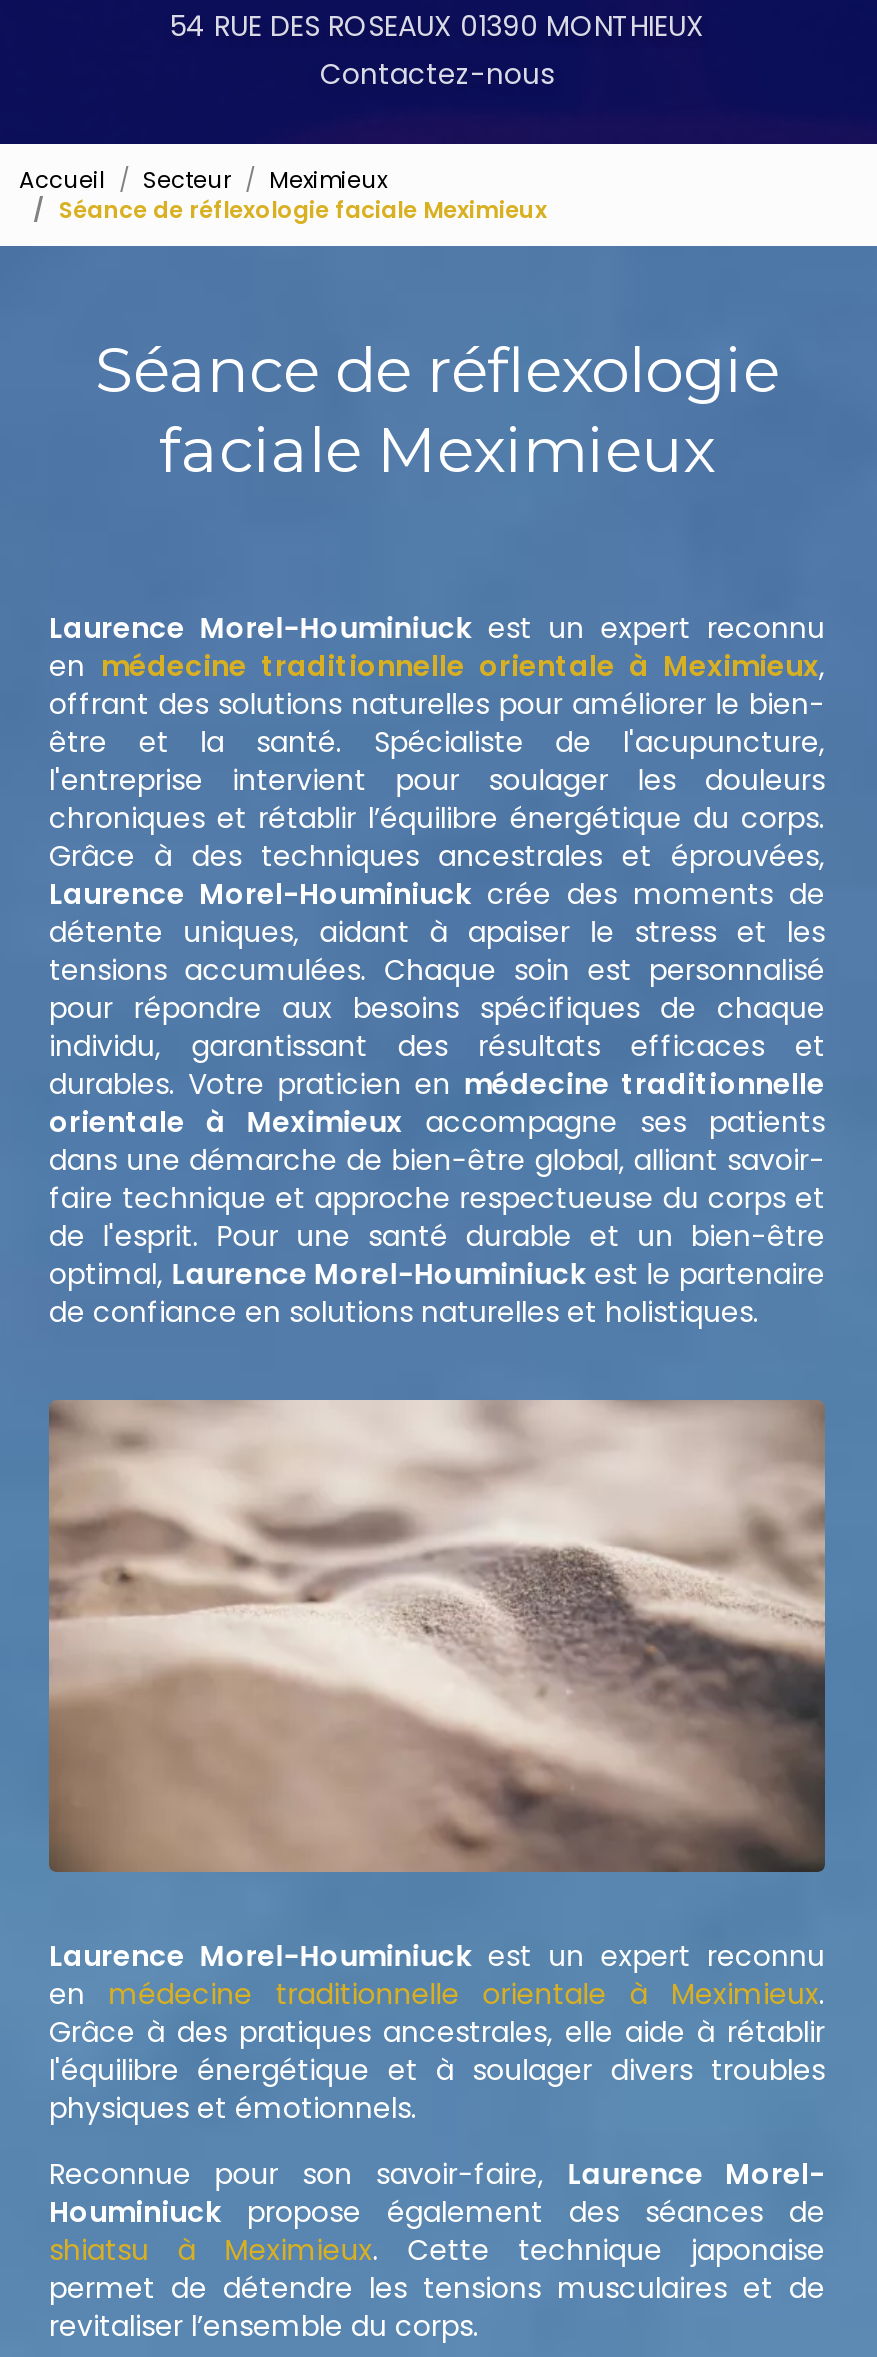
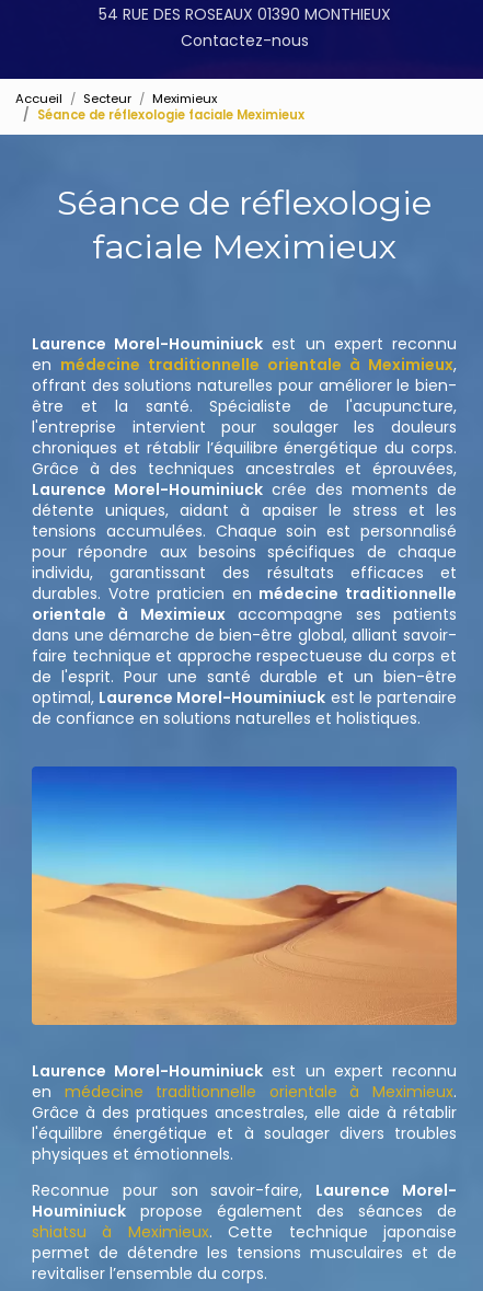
- [image]
+ [image]
